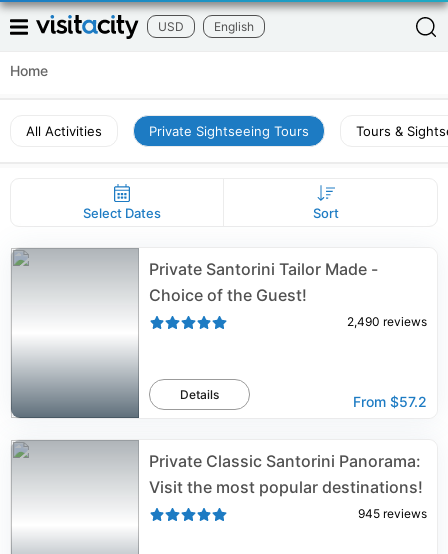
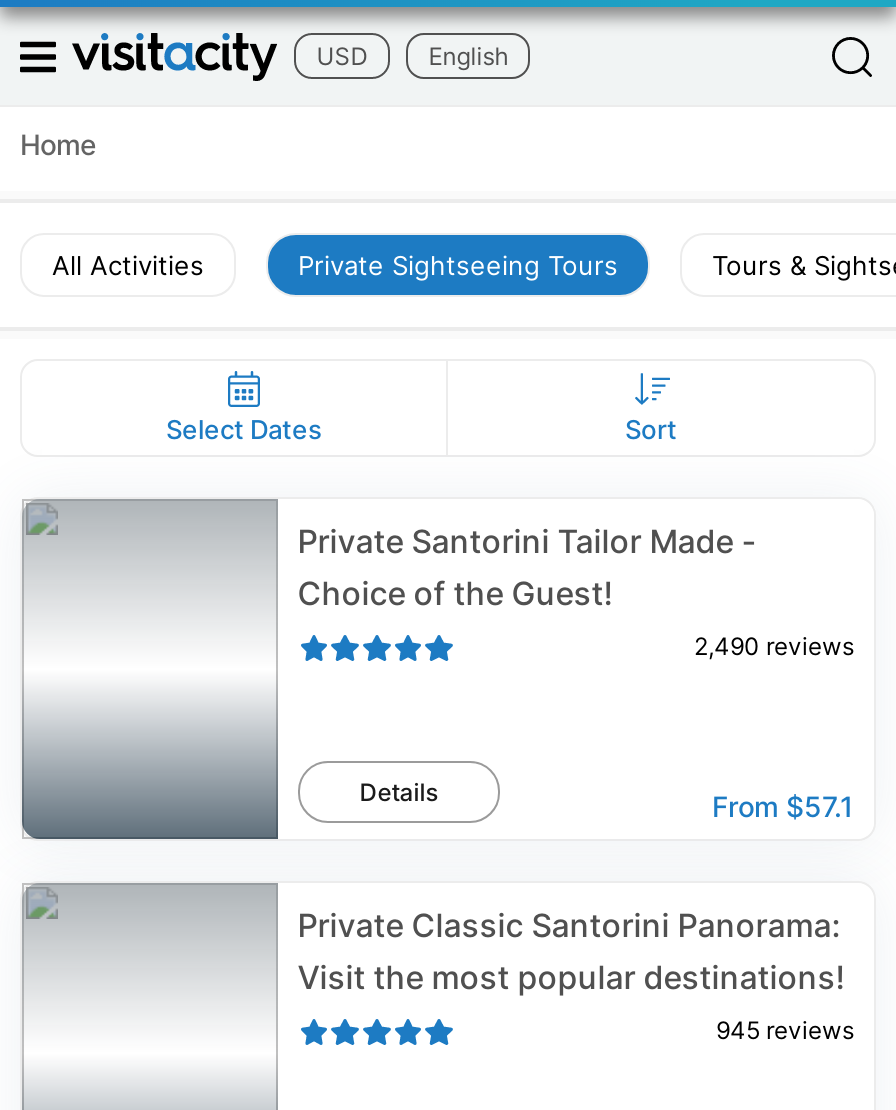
- From $57.2
+ From $57.1
